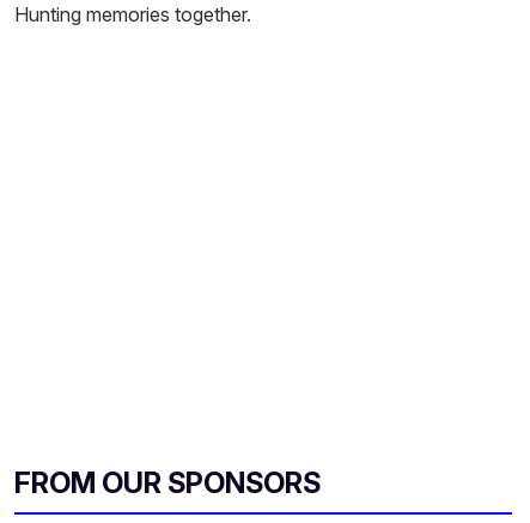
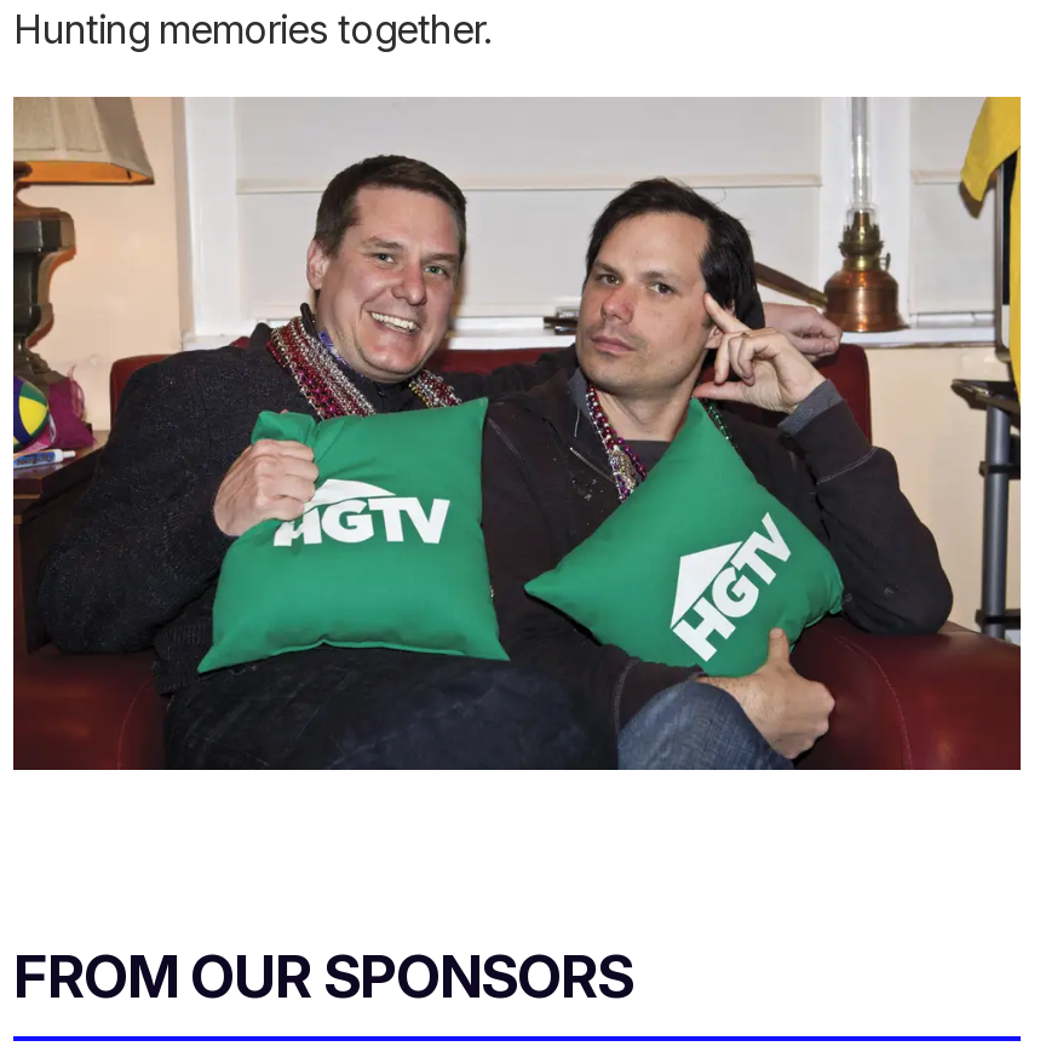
+ [image]
